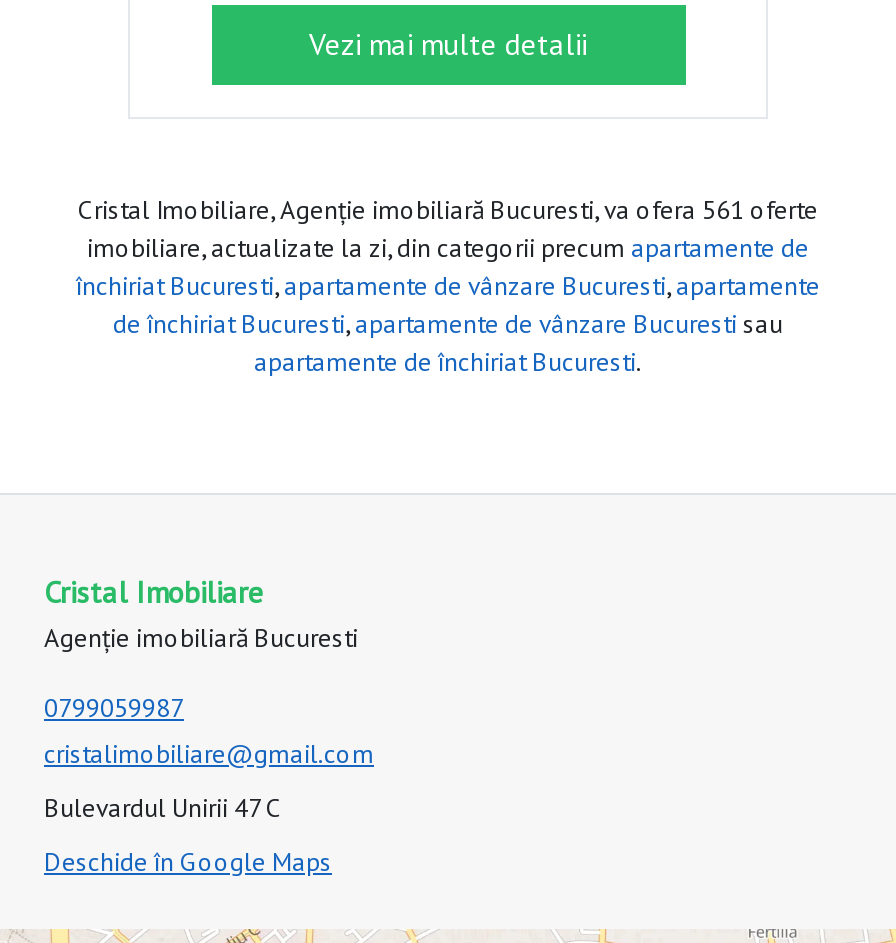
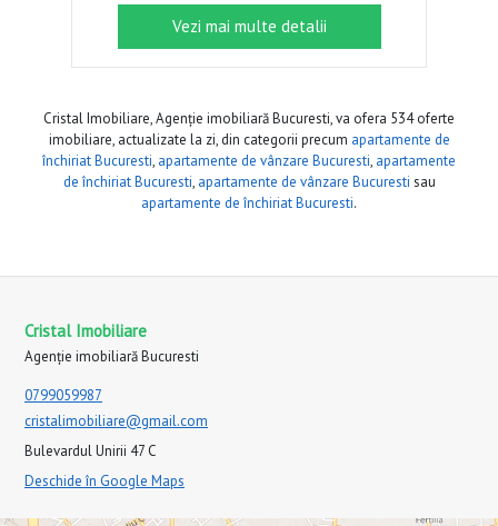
- Cristal Imobiliare, Agenție imobiliară Bucuresti, va ofera 561 oferte
+ Cristal Imobiliare, Agenție imobiliară Bucuresti, va ofera 534 oferte
